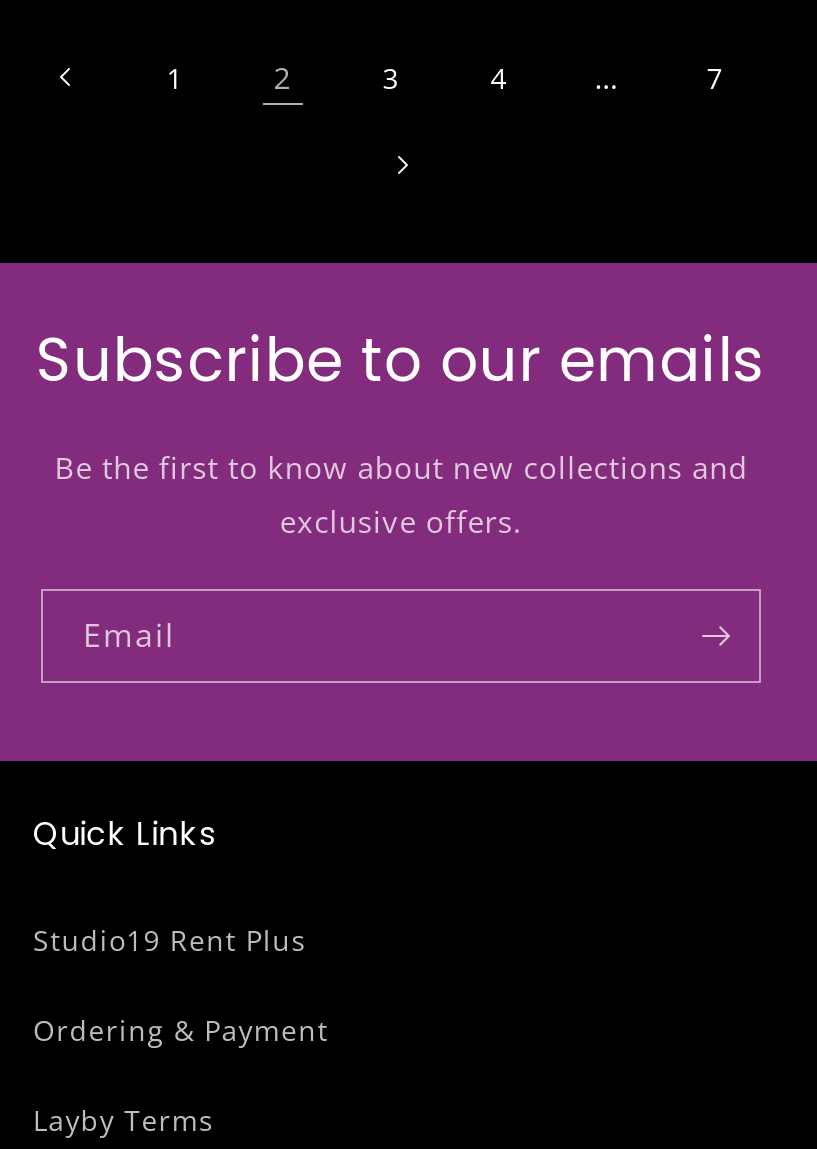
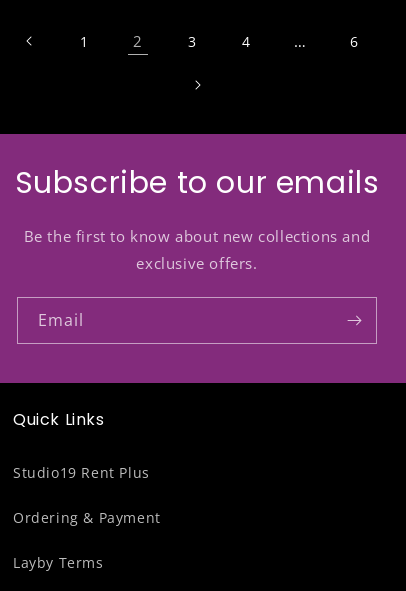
- 7
+ 6
